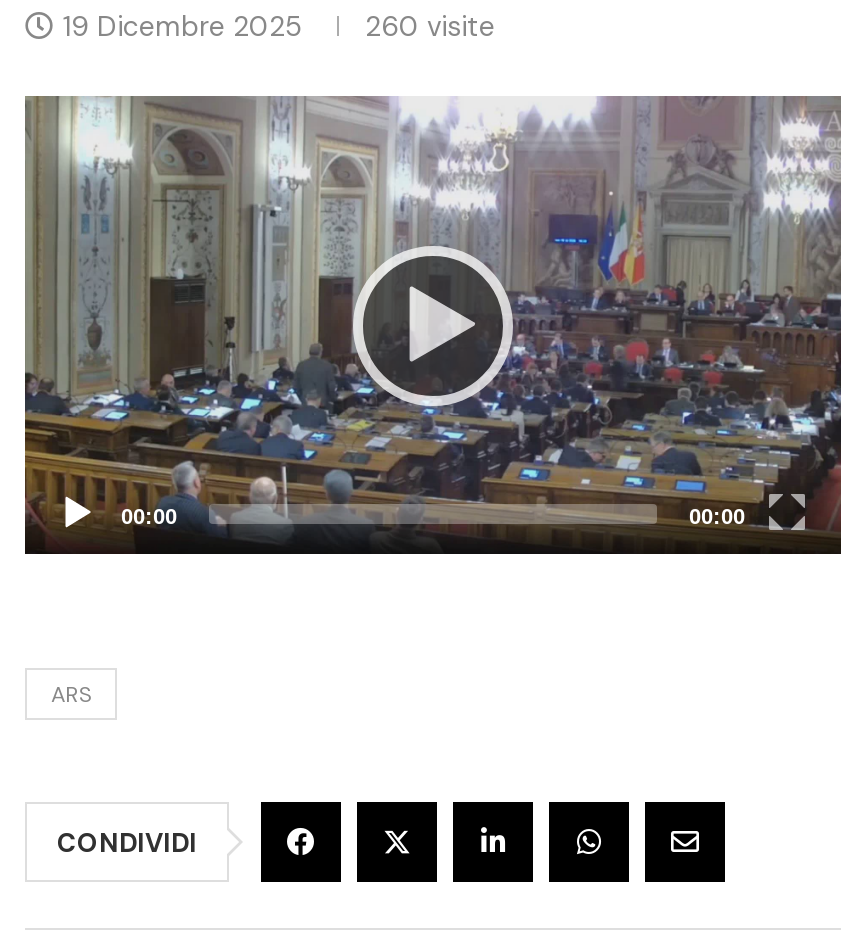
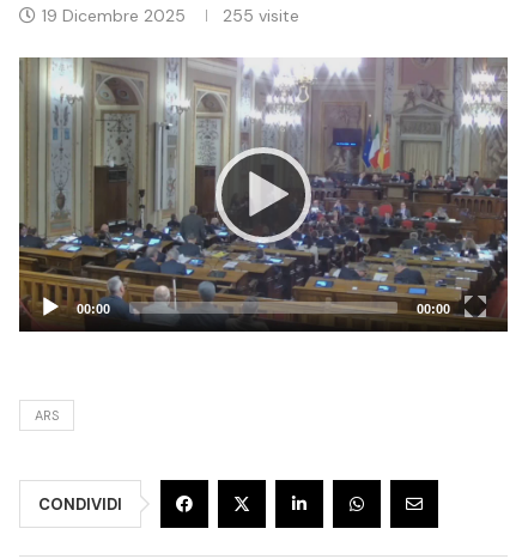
- 19 Dicembre 2025 260 visite
+ 19 Dicembre 2025 255 visite
